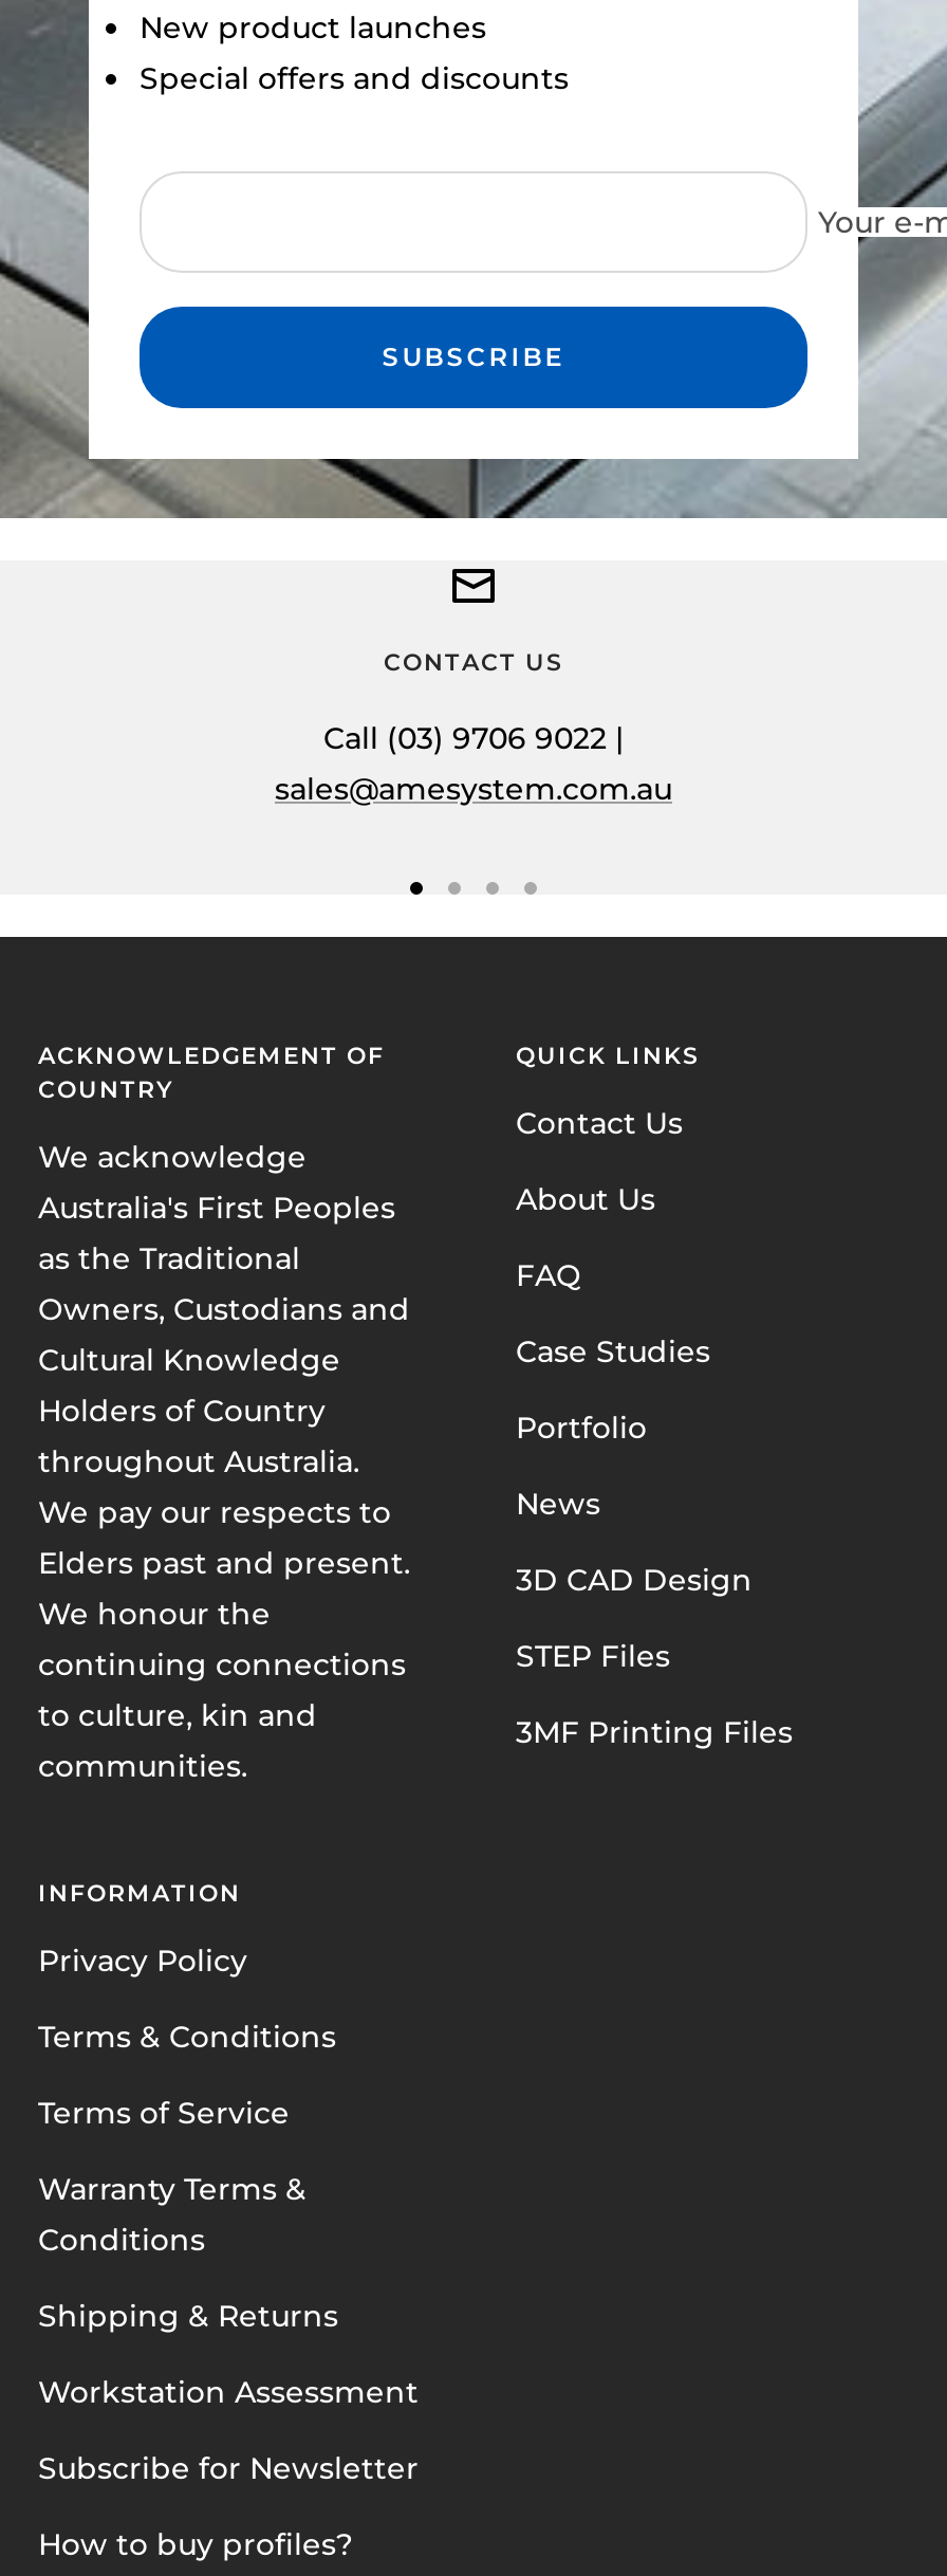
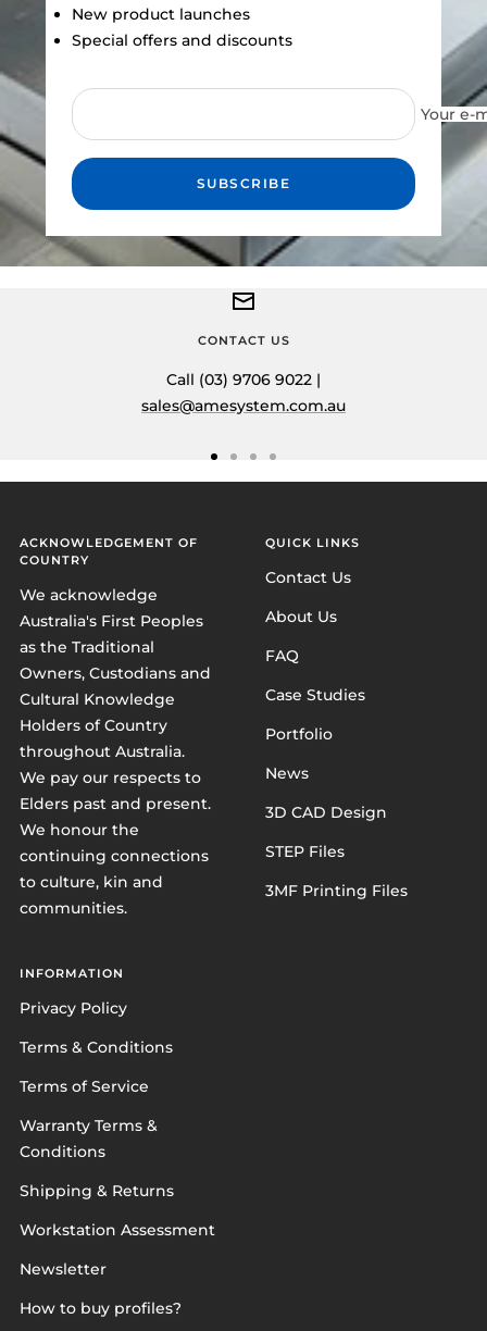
- Subscribe for Newsletter
+ Newsletter
